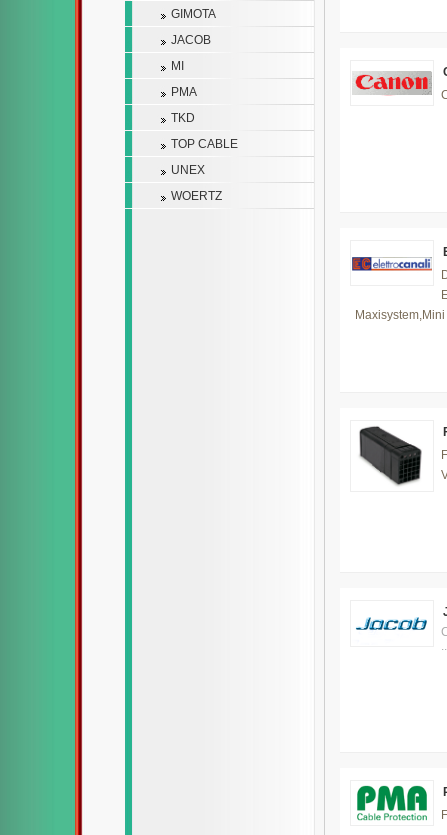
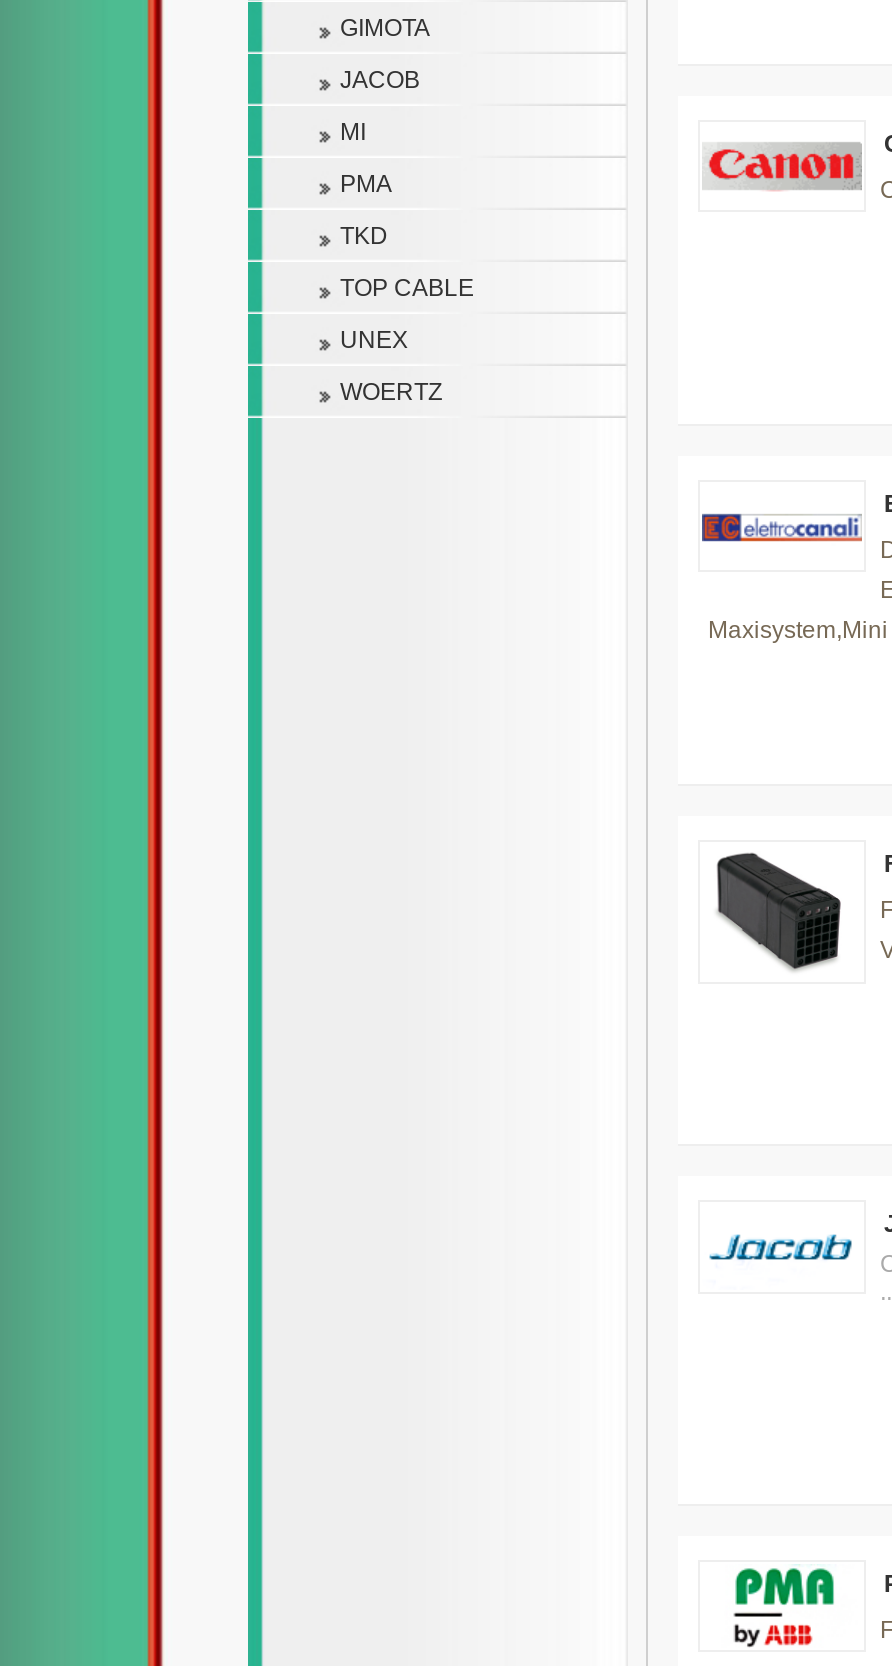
- [image]
+ [image]
